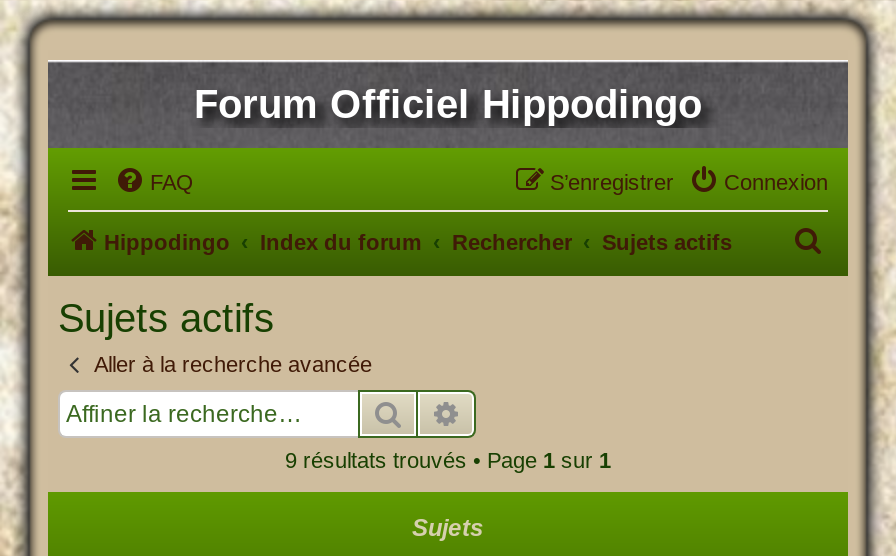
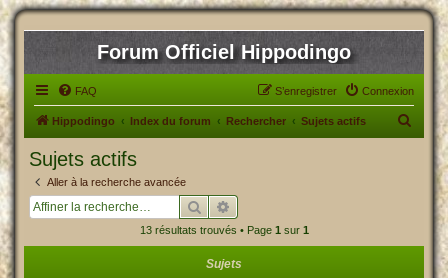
- 9 résultats trouvés • Page 1 sur 1
+ 13 résultats trouvés • Page 1 sur 1
